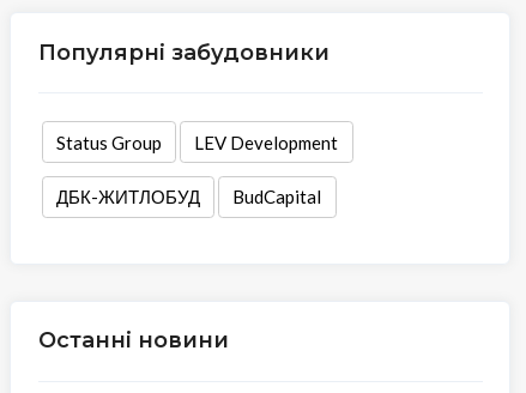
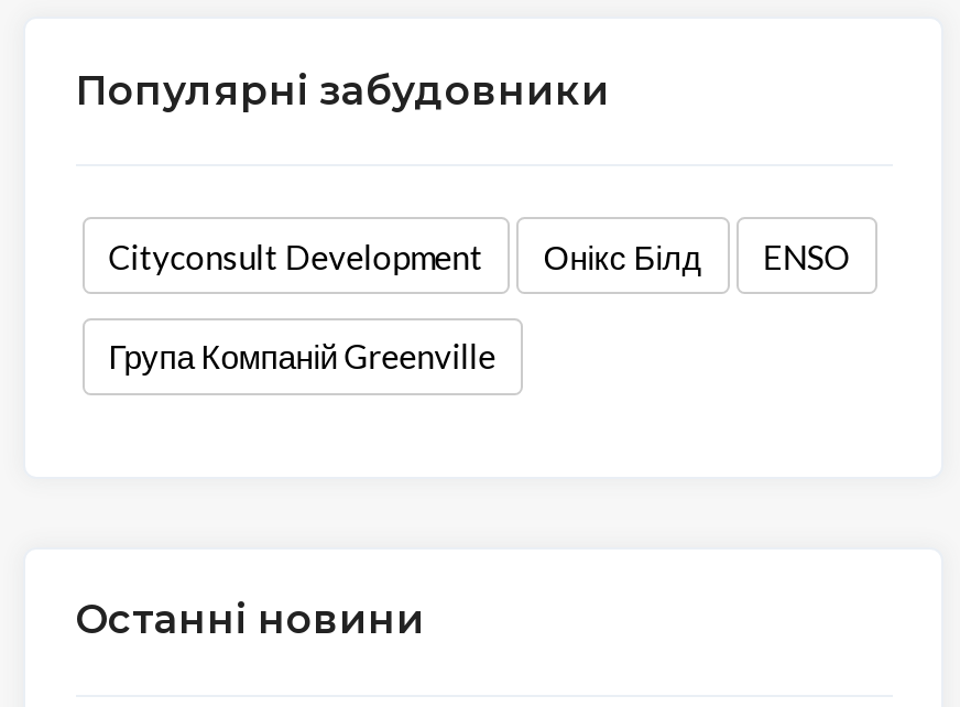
- Status Group
- LEV Development
+ Cityconsult Development
+ Онікс Білд
+ ENSO

- ДБК-ЖИТЛОБУД
- BudCapital
+ Група Компаній Greenville
